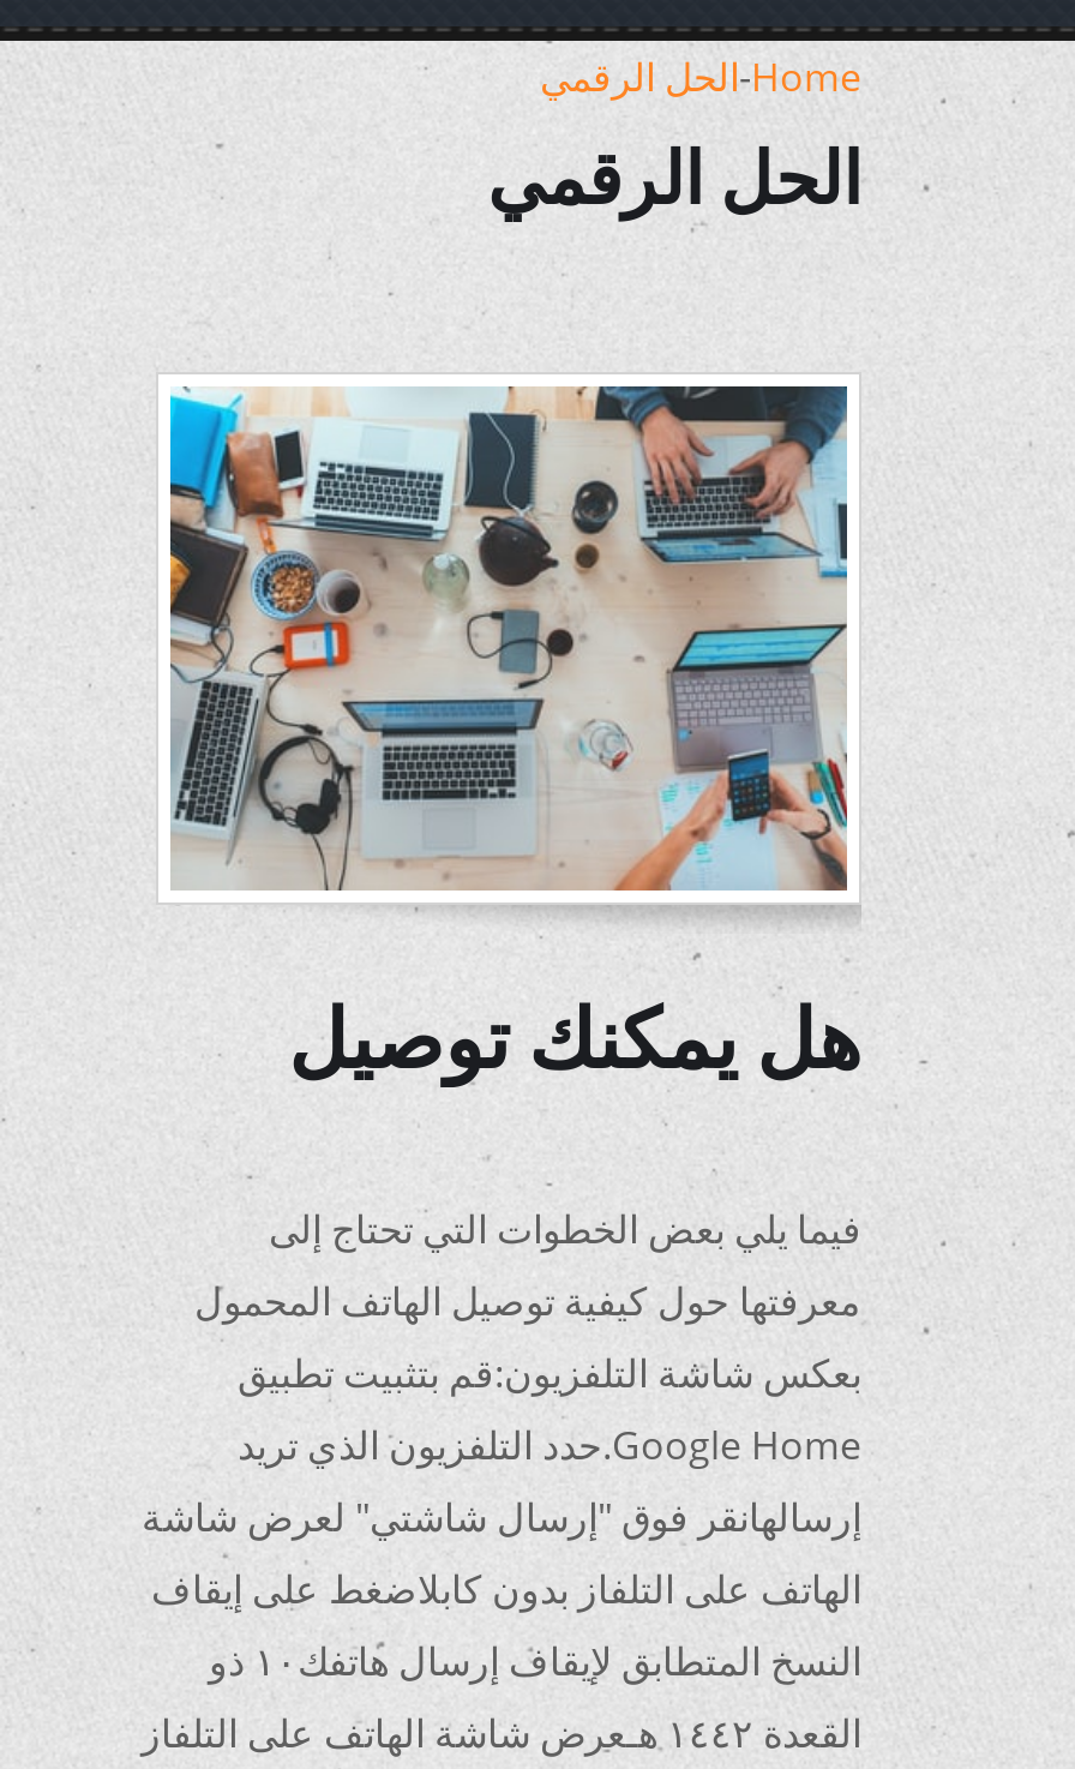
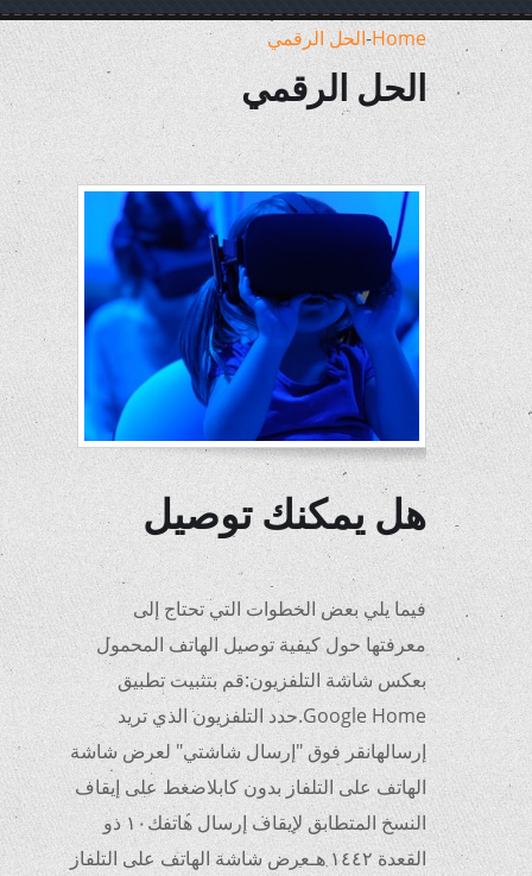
- [image]
+ [image]
